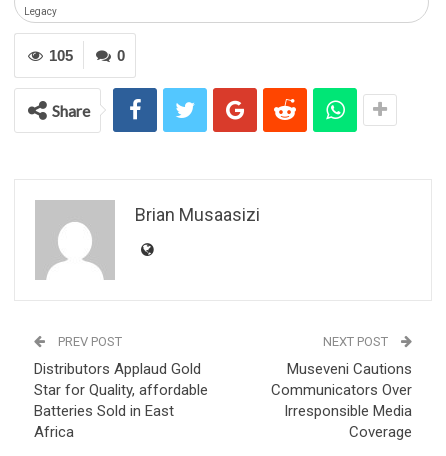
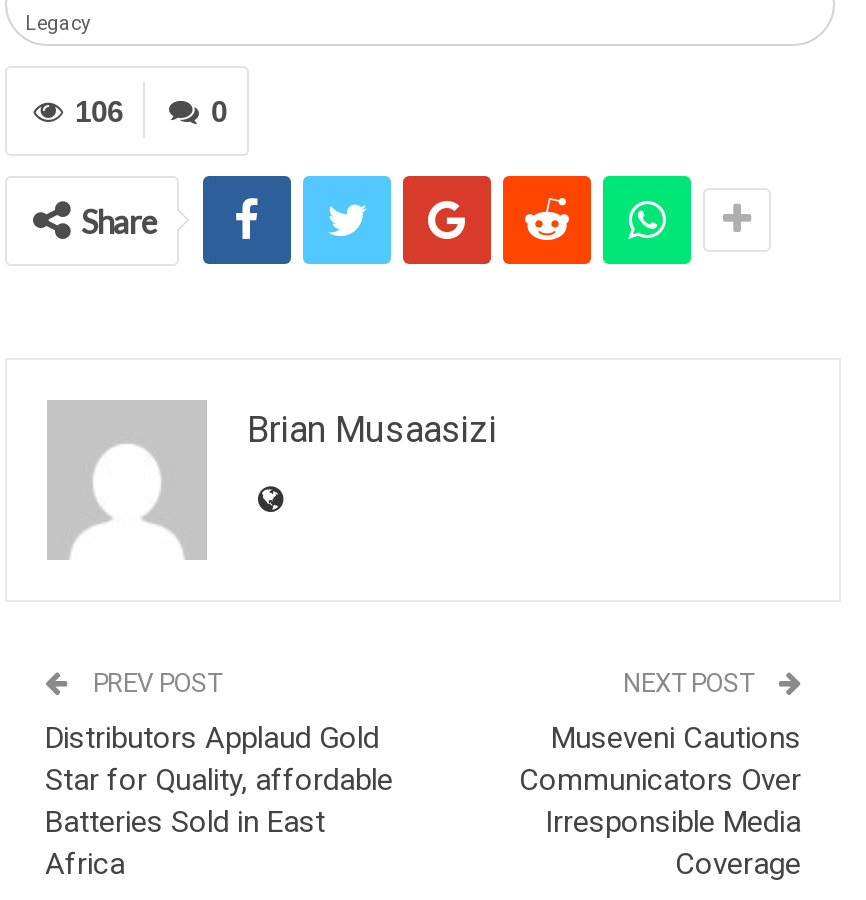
- 105
+ 106
